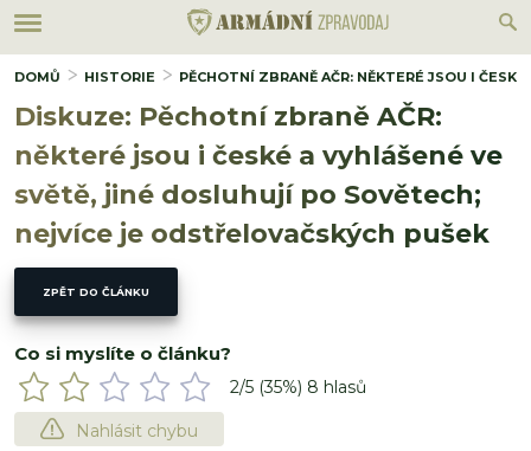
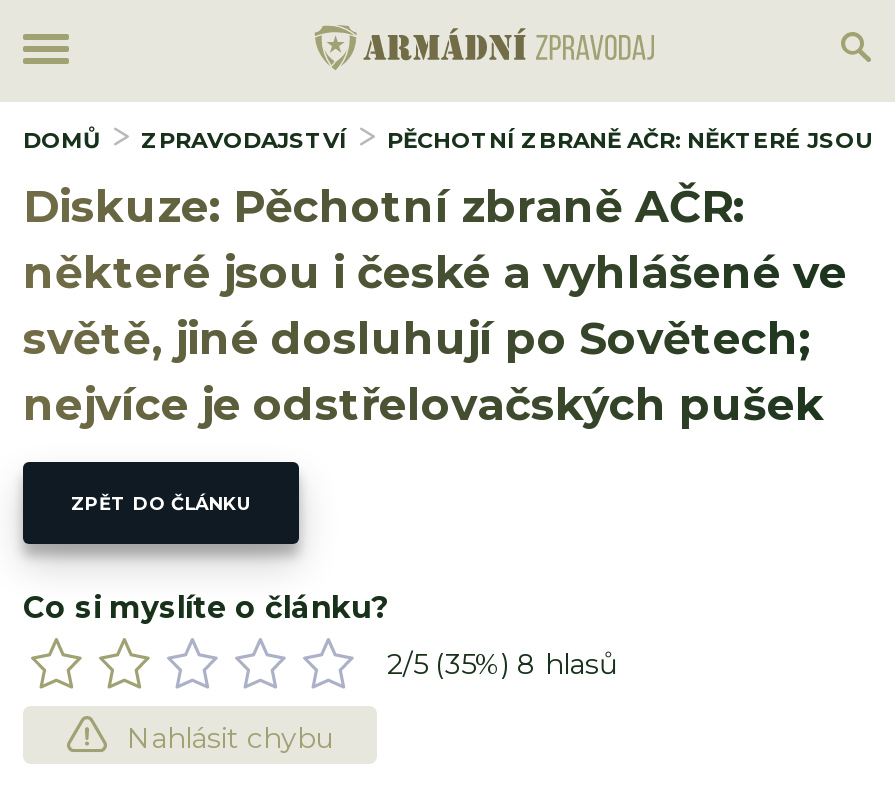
- HISTORIE
+ ZPRAVODAJSTVÍ
